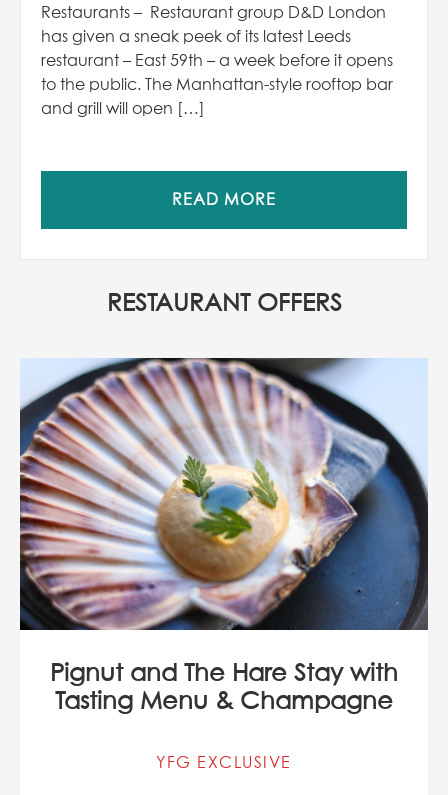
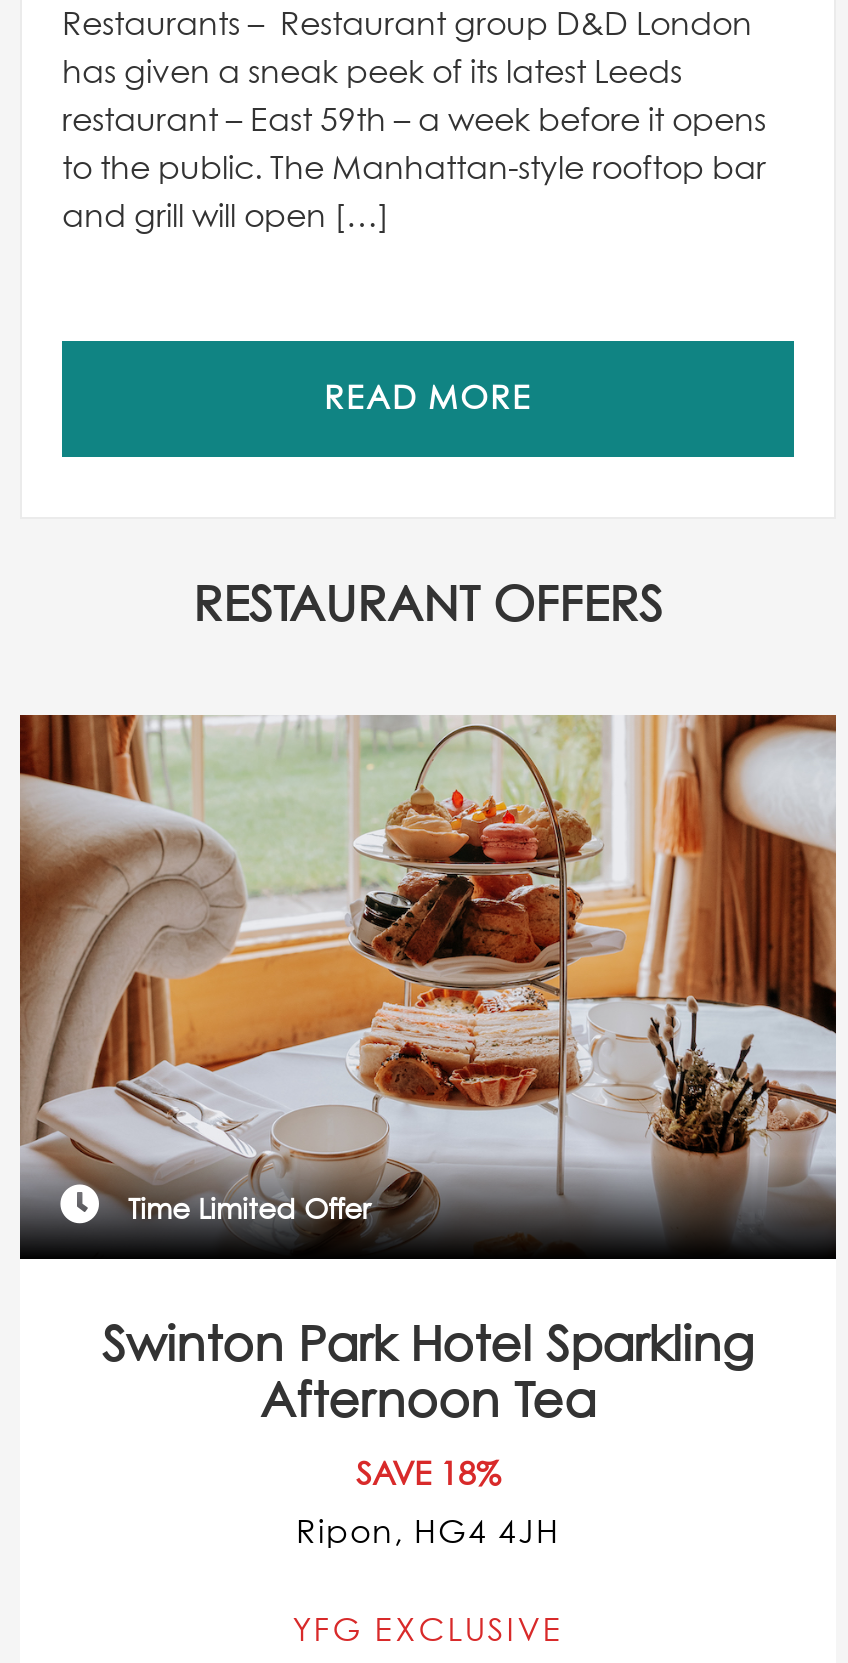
- [image]
- Pignut and The Hare Stay with
- Tasting Menu & Champagne
+ [image]
+ Time Limited Offer
+ Swinton Park Hotel Sparkling
+ Afternoon Tea
+ SAVE 18%
+ Ripon, HG4 4JH
